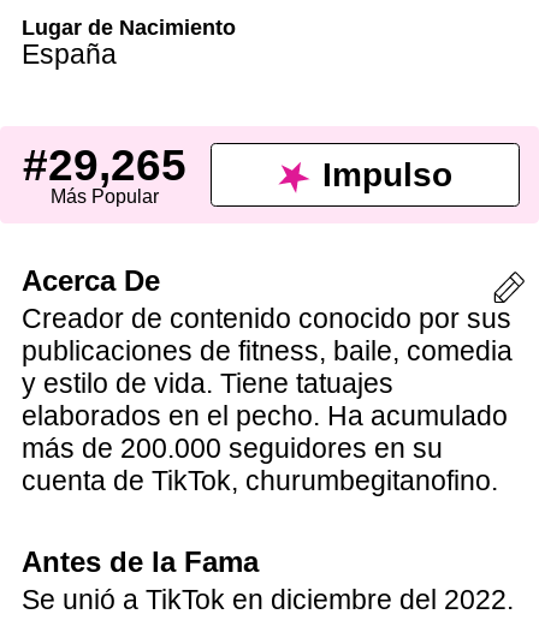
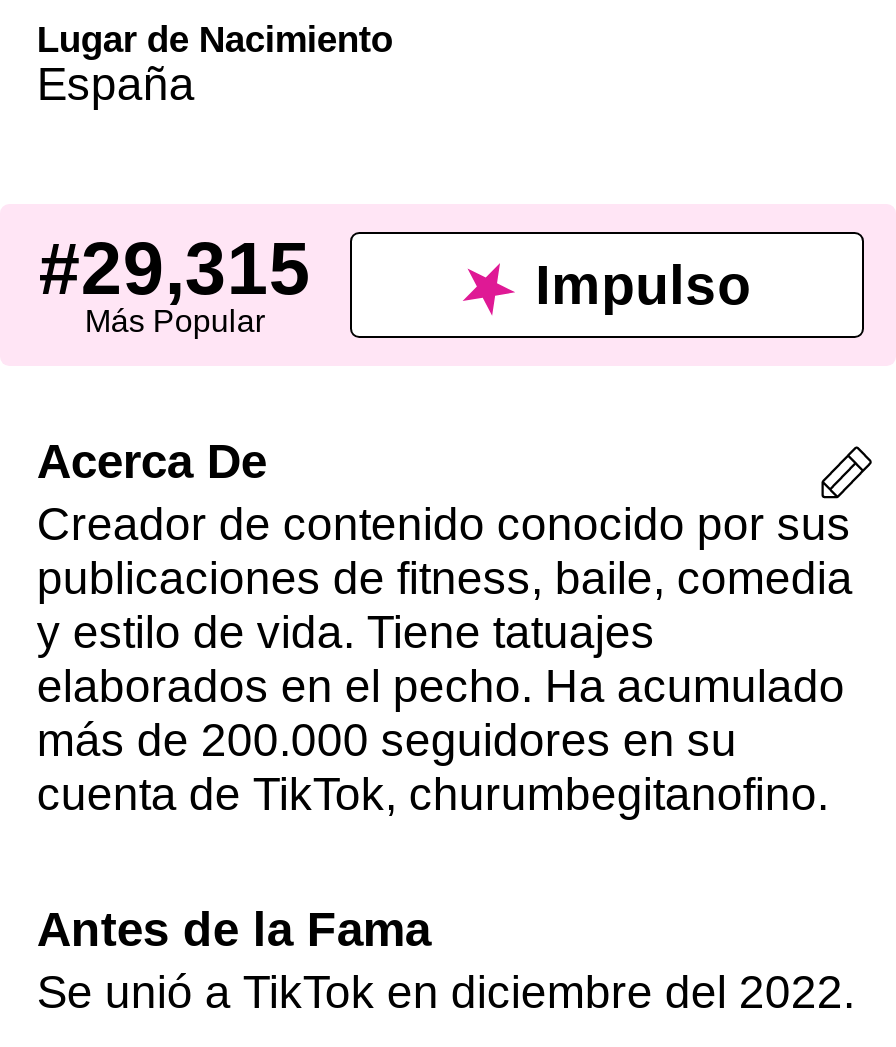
- #29,265
+ #29,315
